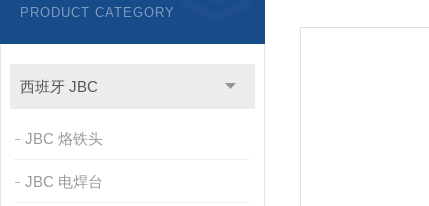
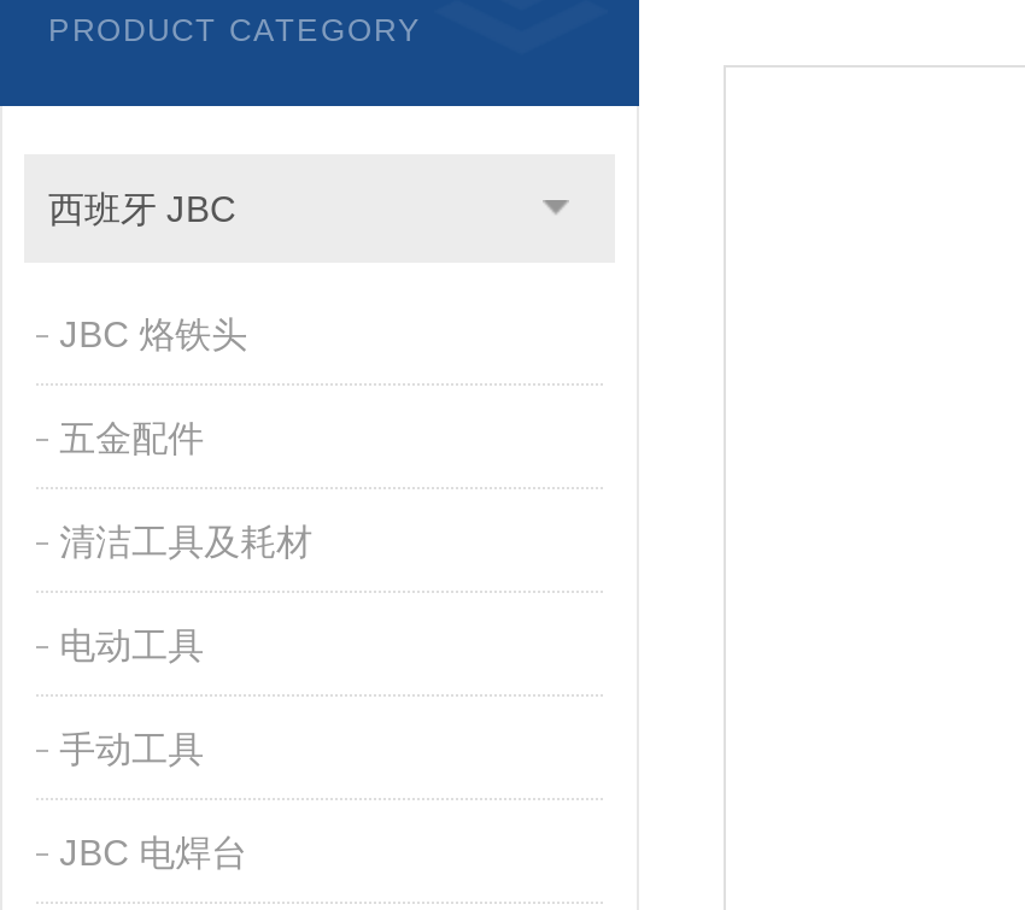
+ 五金配件
+ 清洁工具及耗材
+ 电动工具
+ 手动工具
